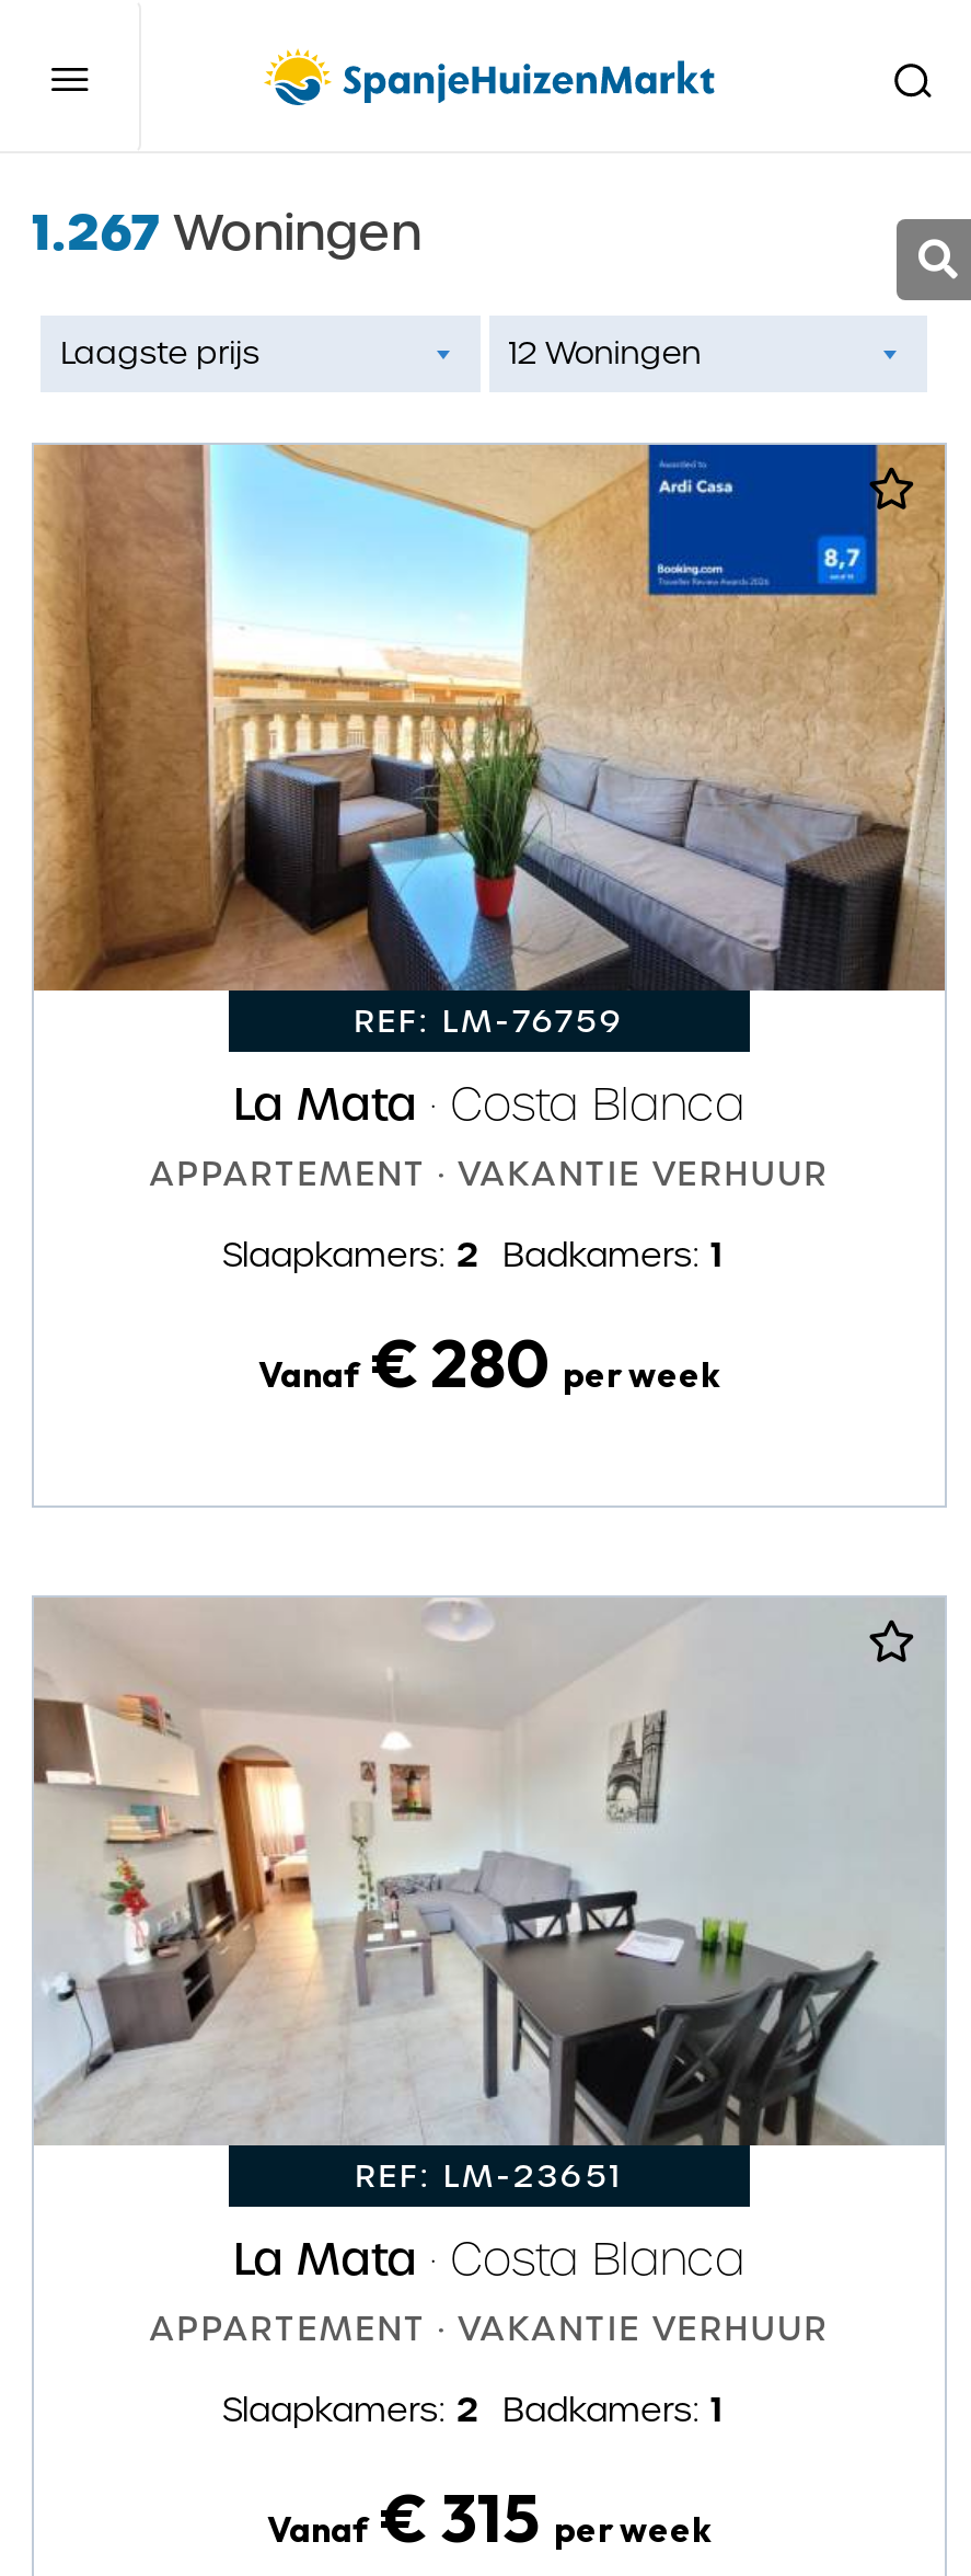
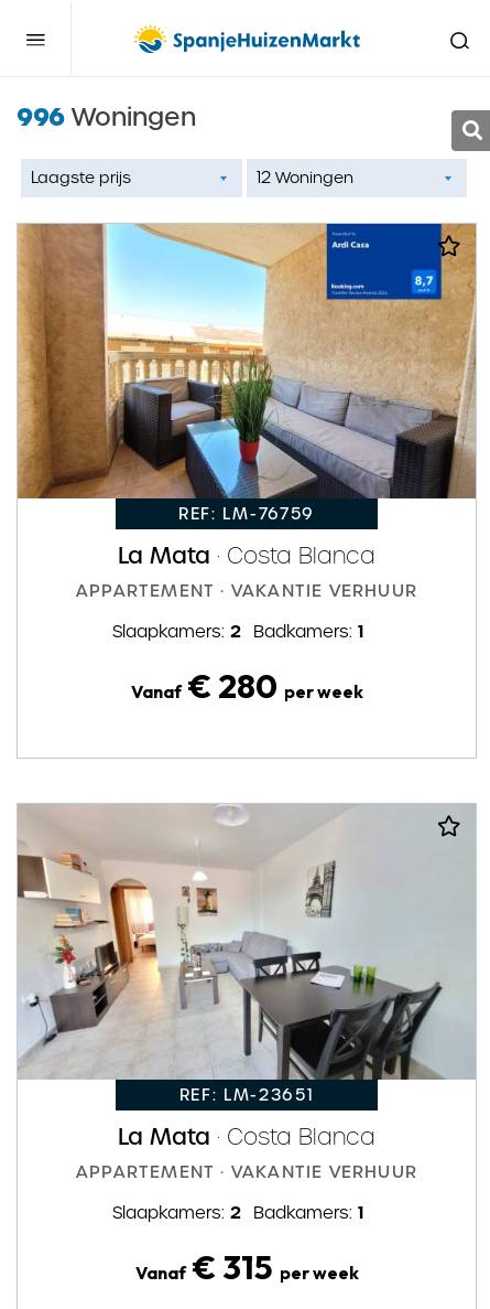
- 1.267 Woningen
+ 996 Woningen
